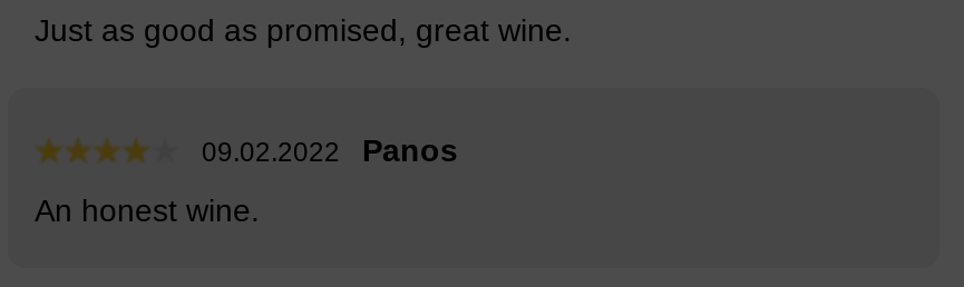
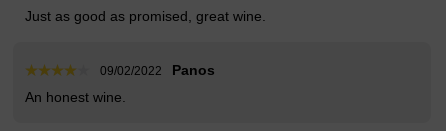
- 09.02.2022 Panos
+ 09/02/2022 Panos
